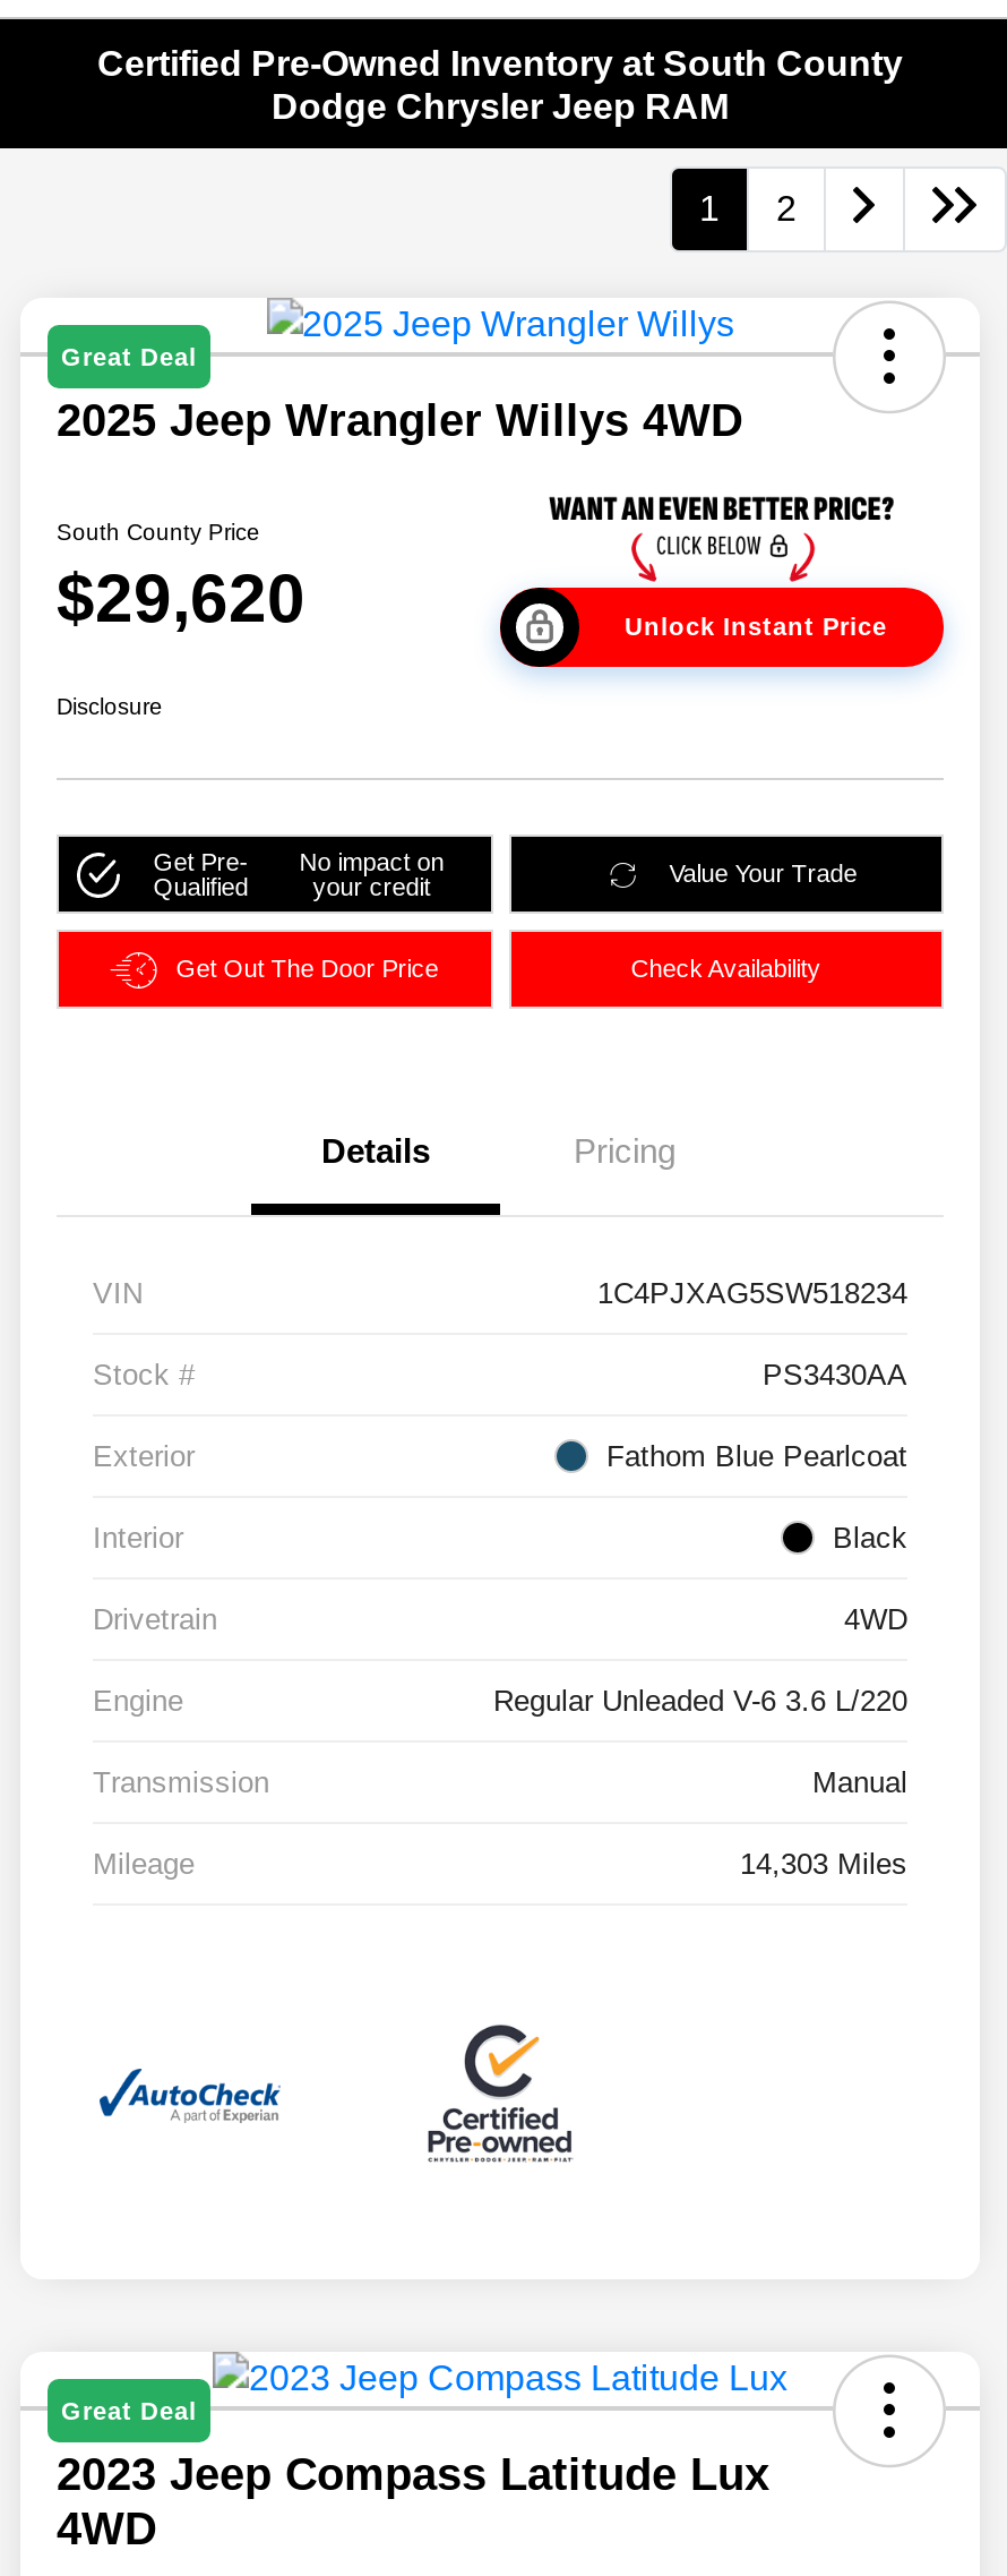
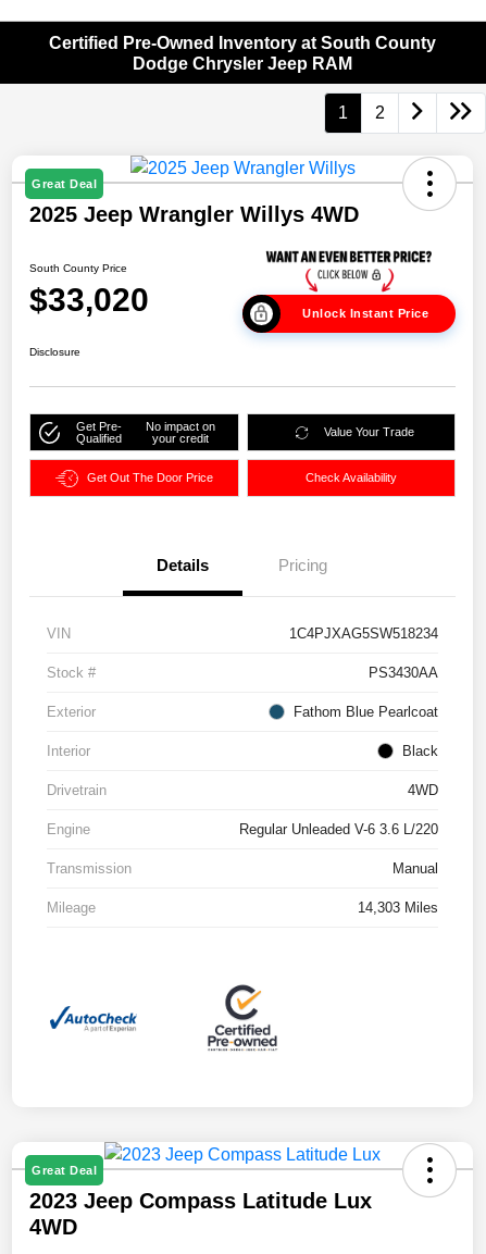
- $29,620
+ $33,020
